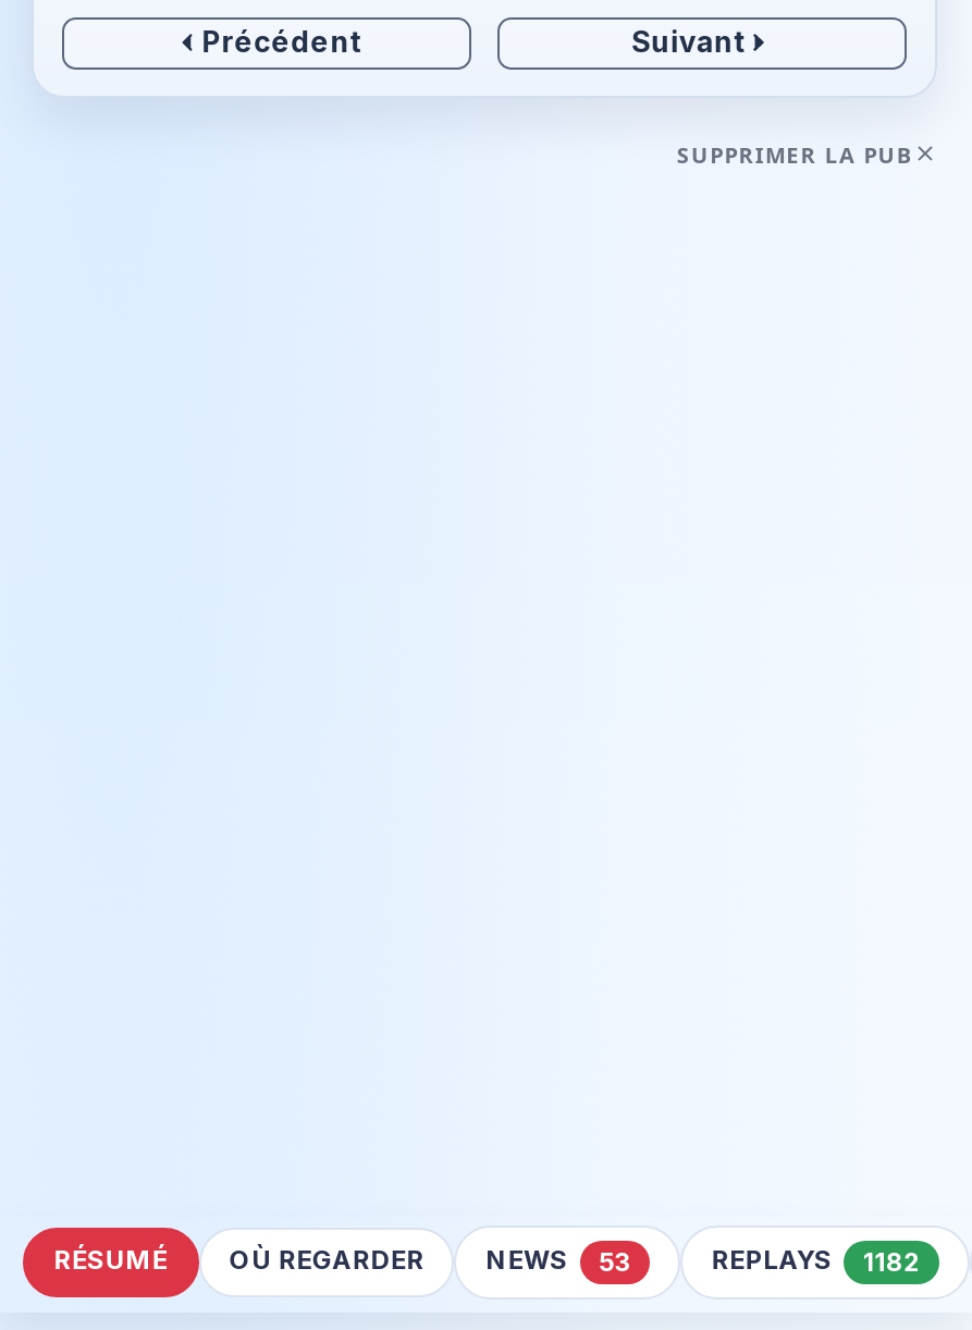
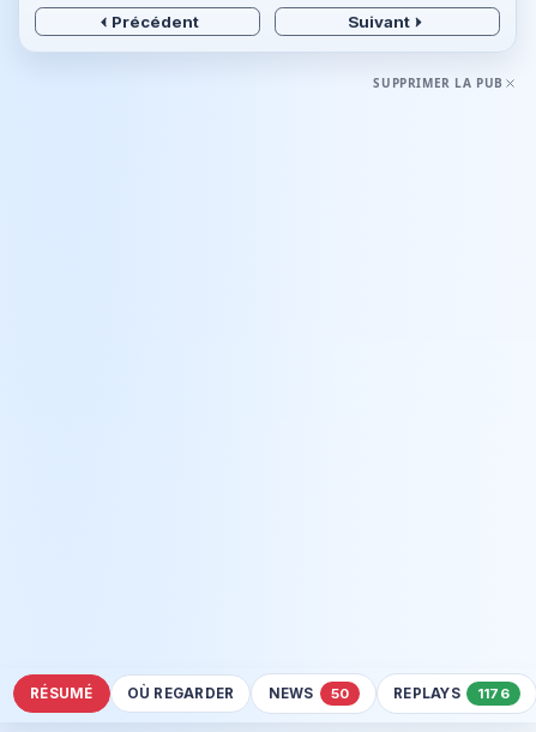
- NEWS 53
+ NEWS 50

- REPLAYS 1182
+ REPLAYS 1176
